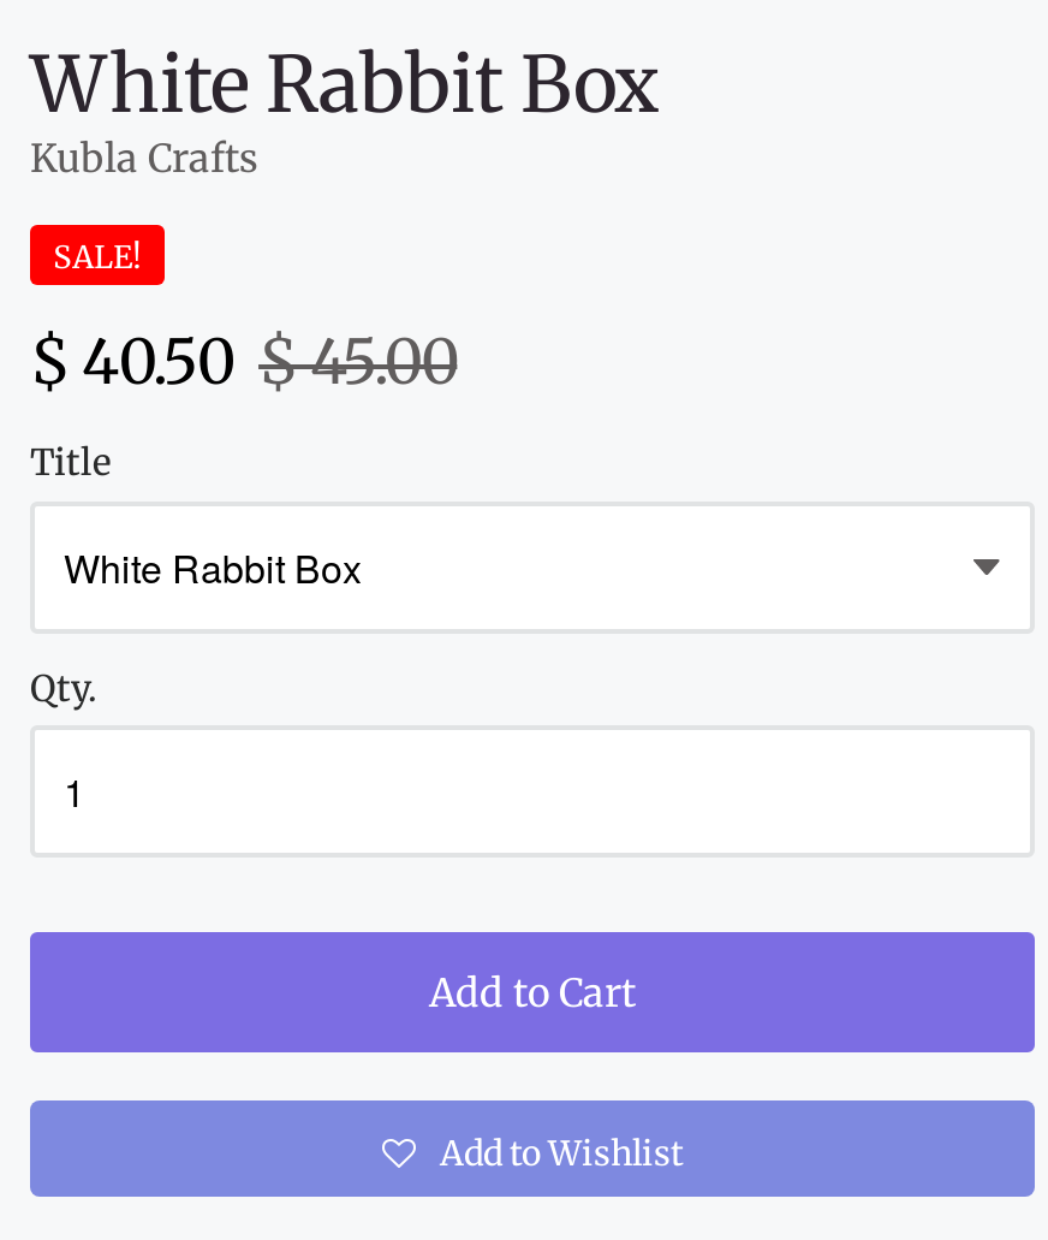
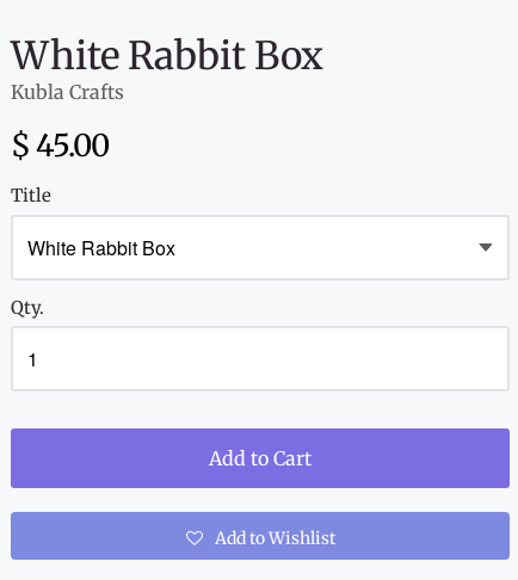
- SALE!
- $ 40.50 $ 45.00
+ $ 45.00
